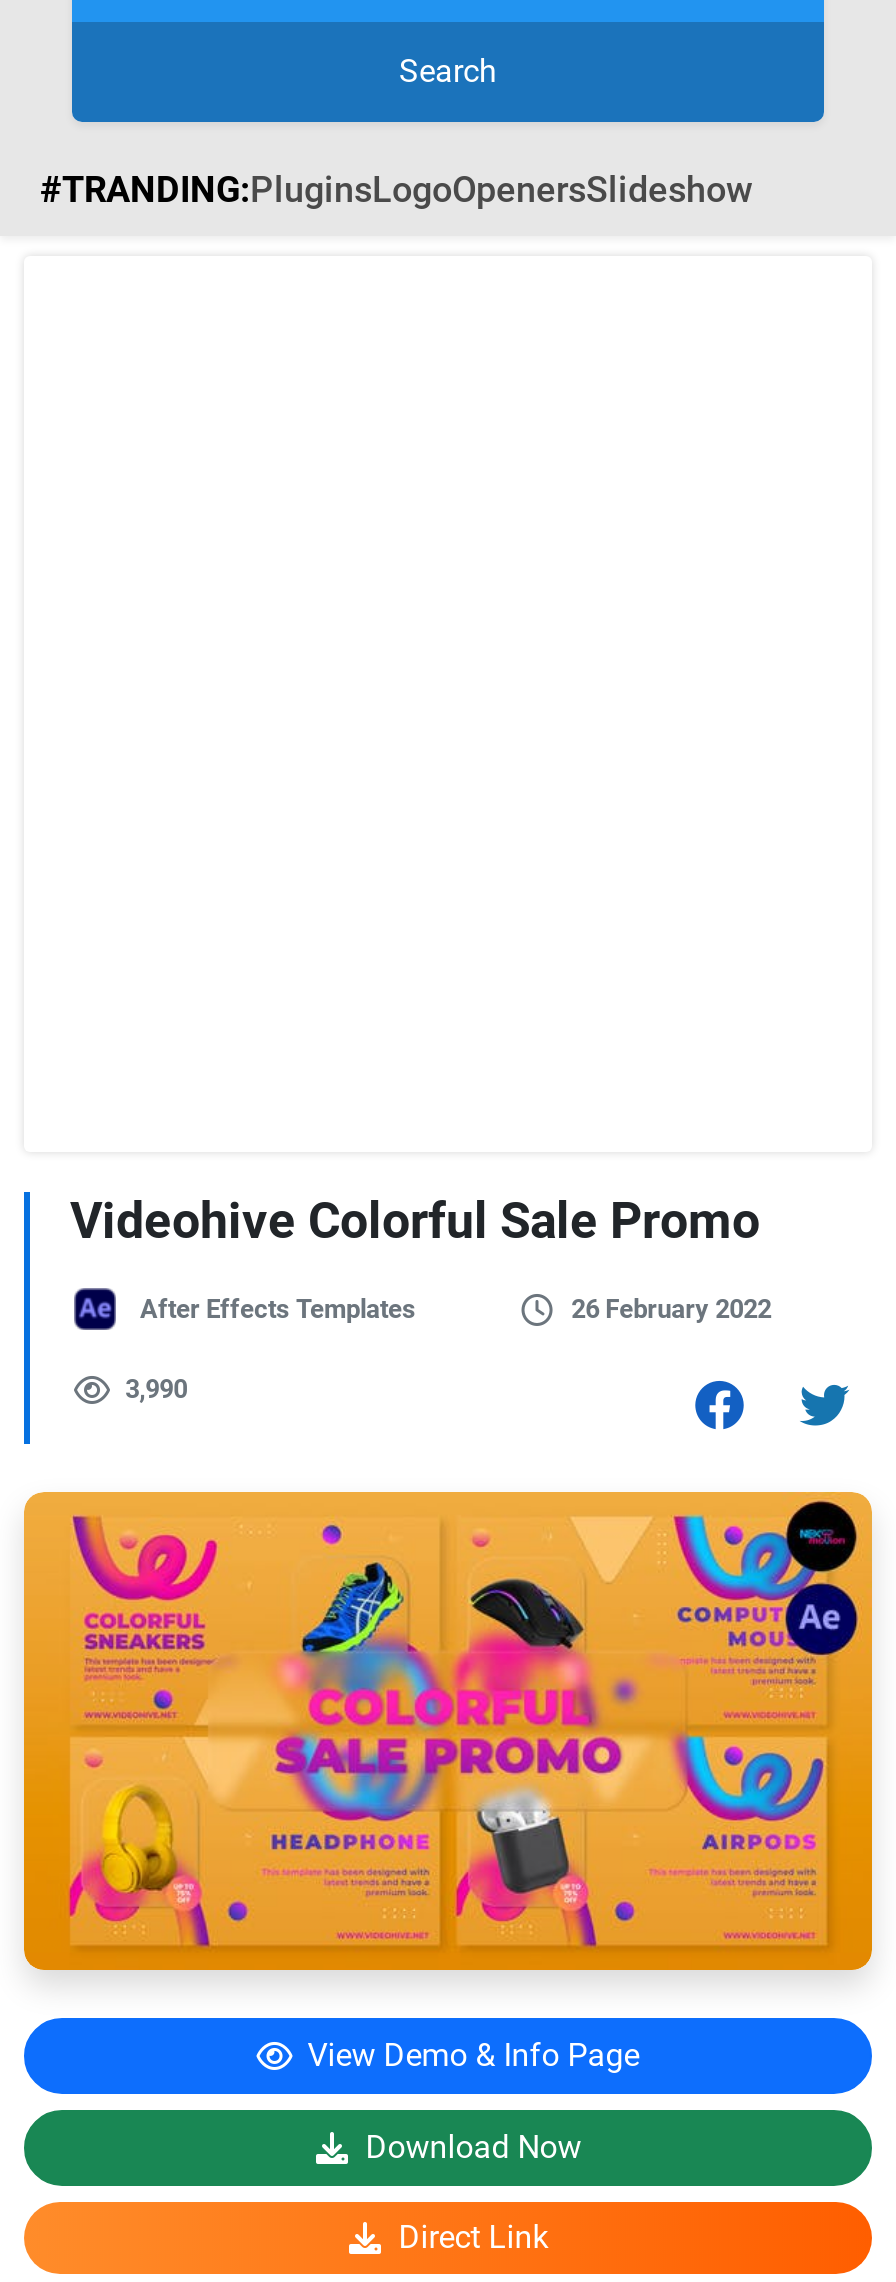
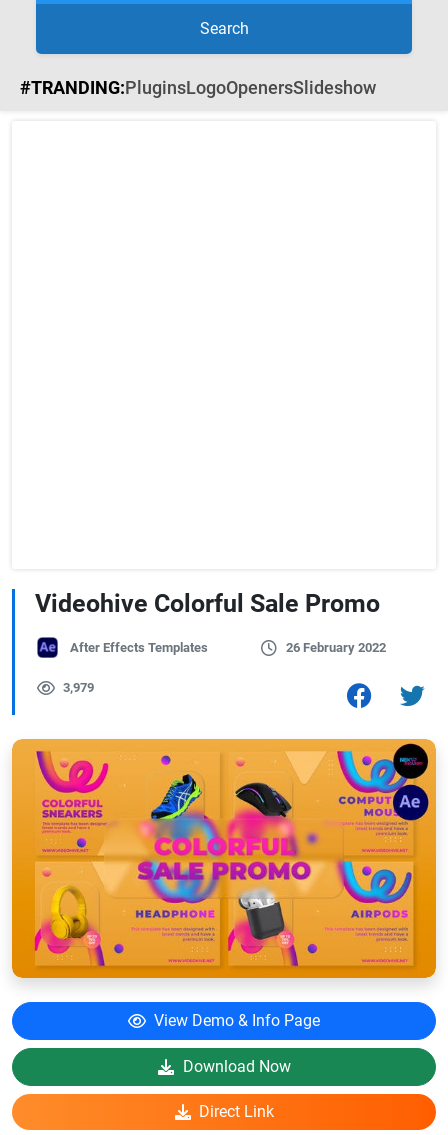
- 3,990
+ 3,979
